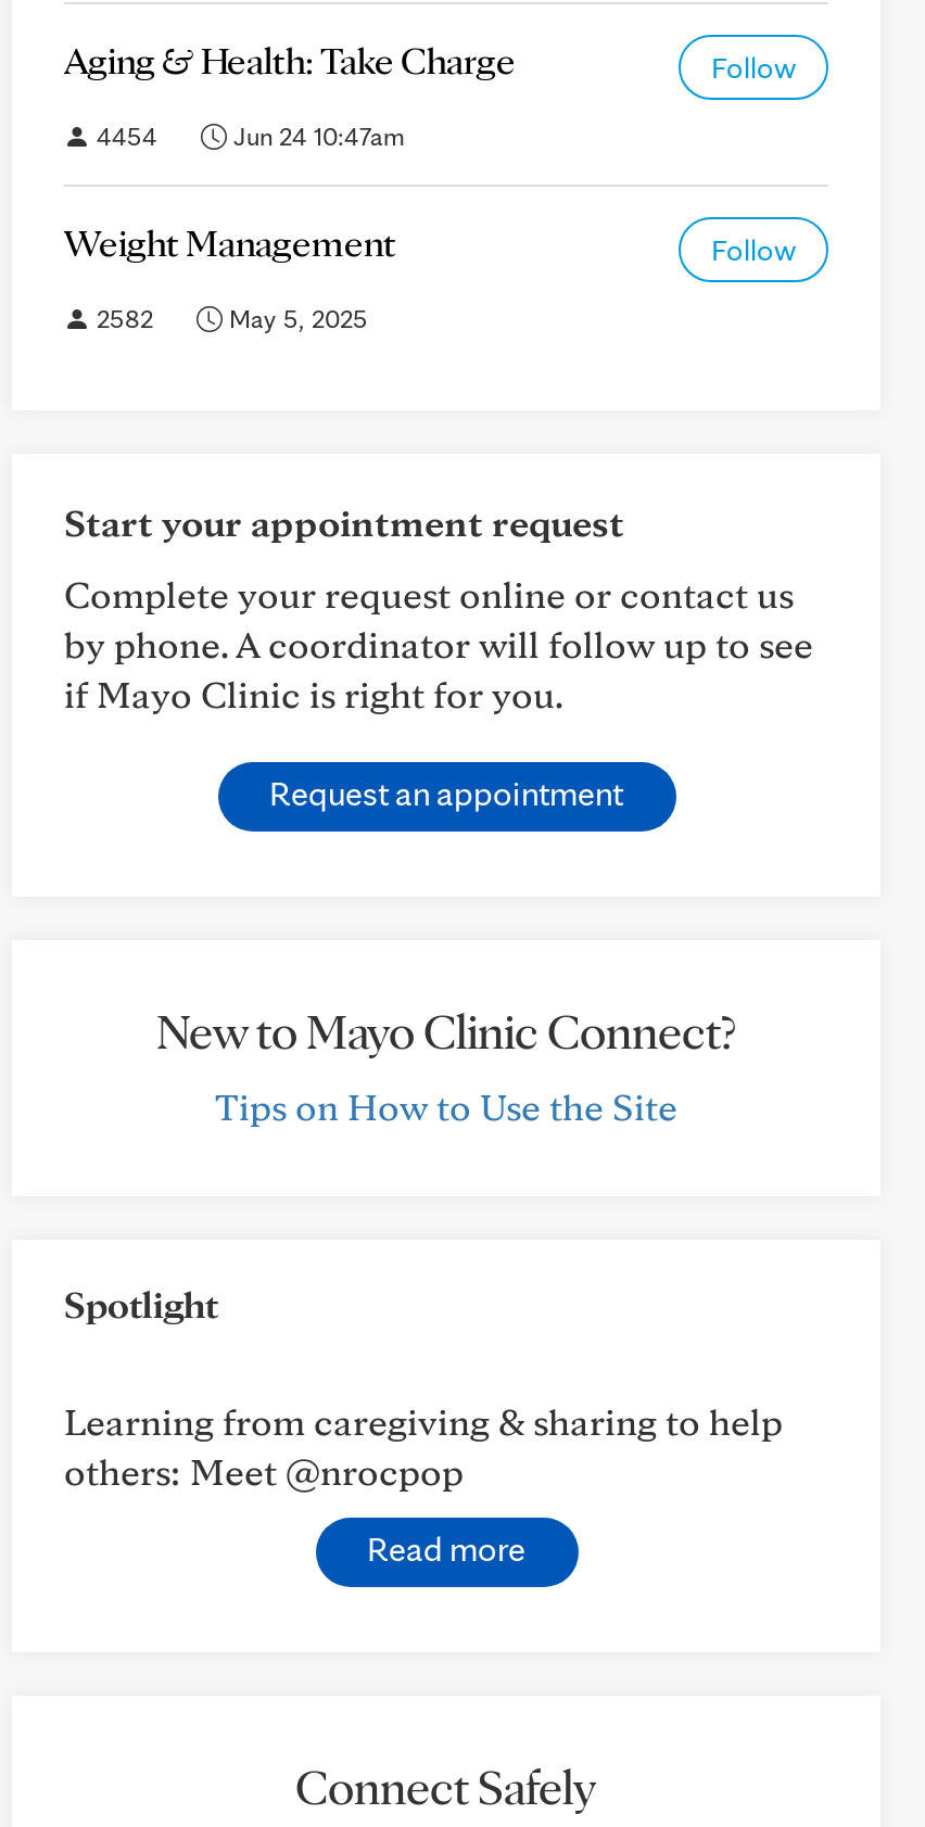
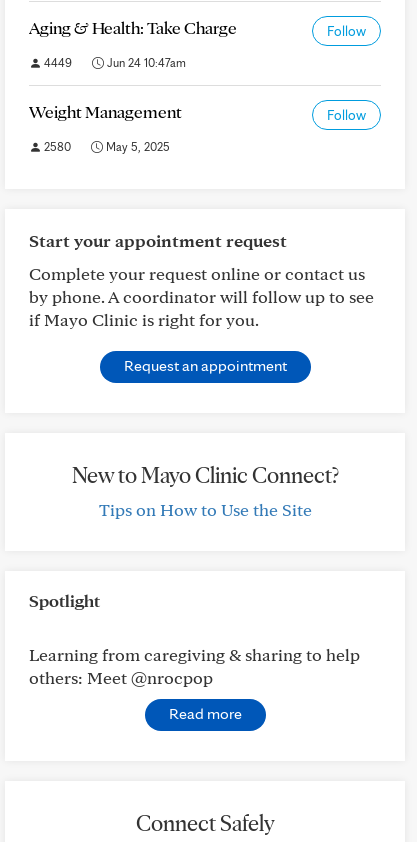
- 4454
+ 4449

- 2582
+ 2580
